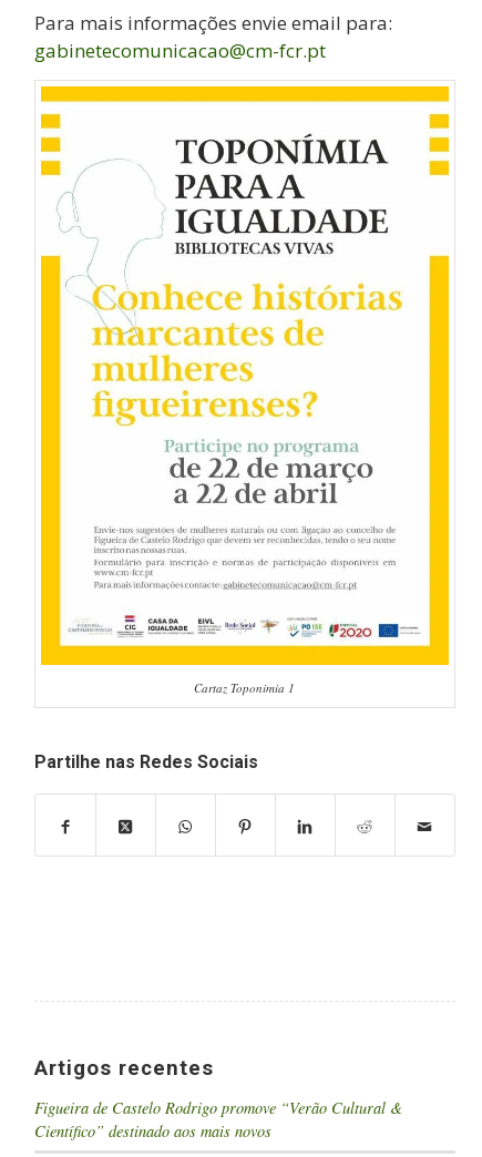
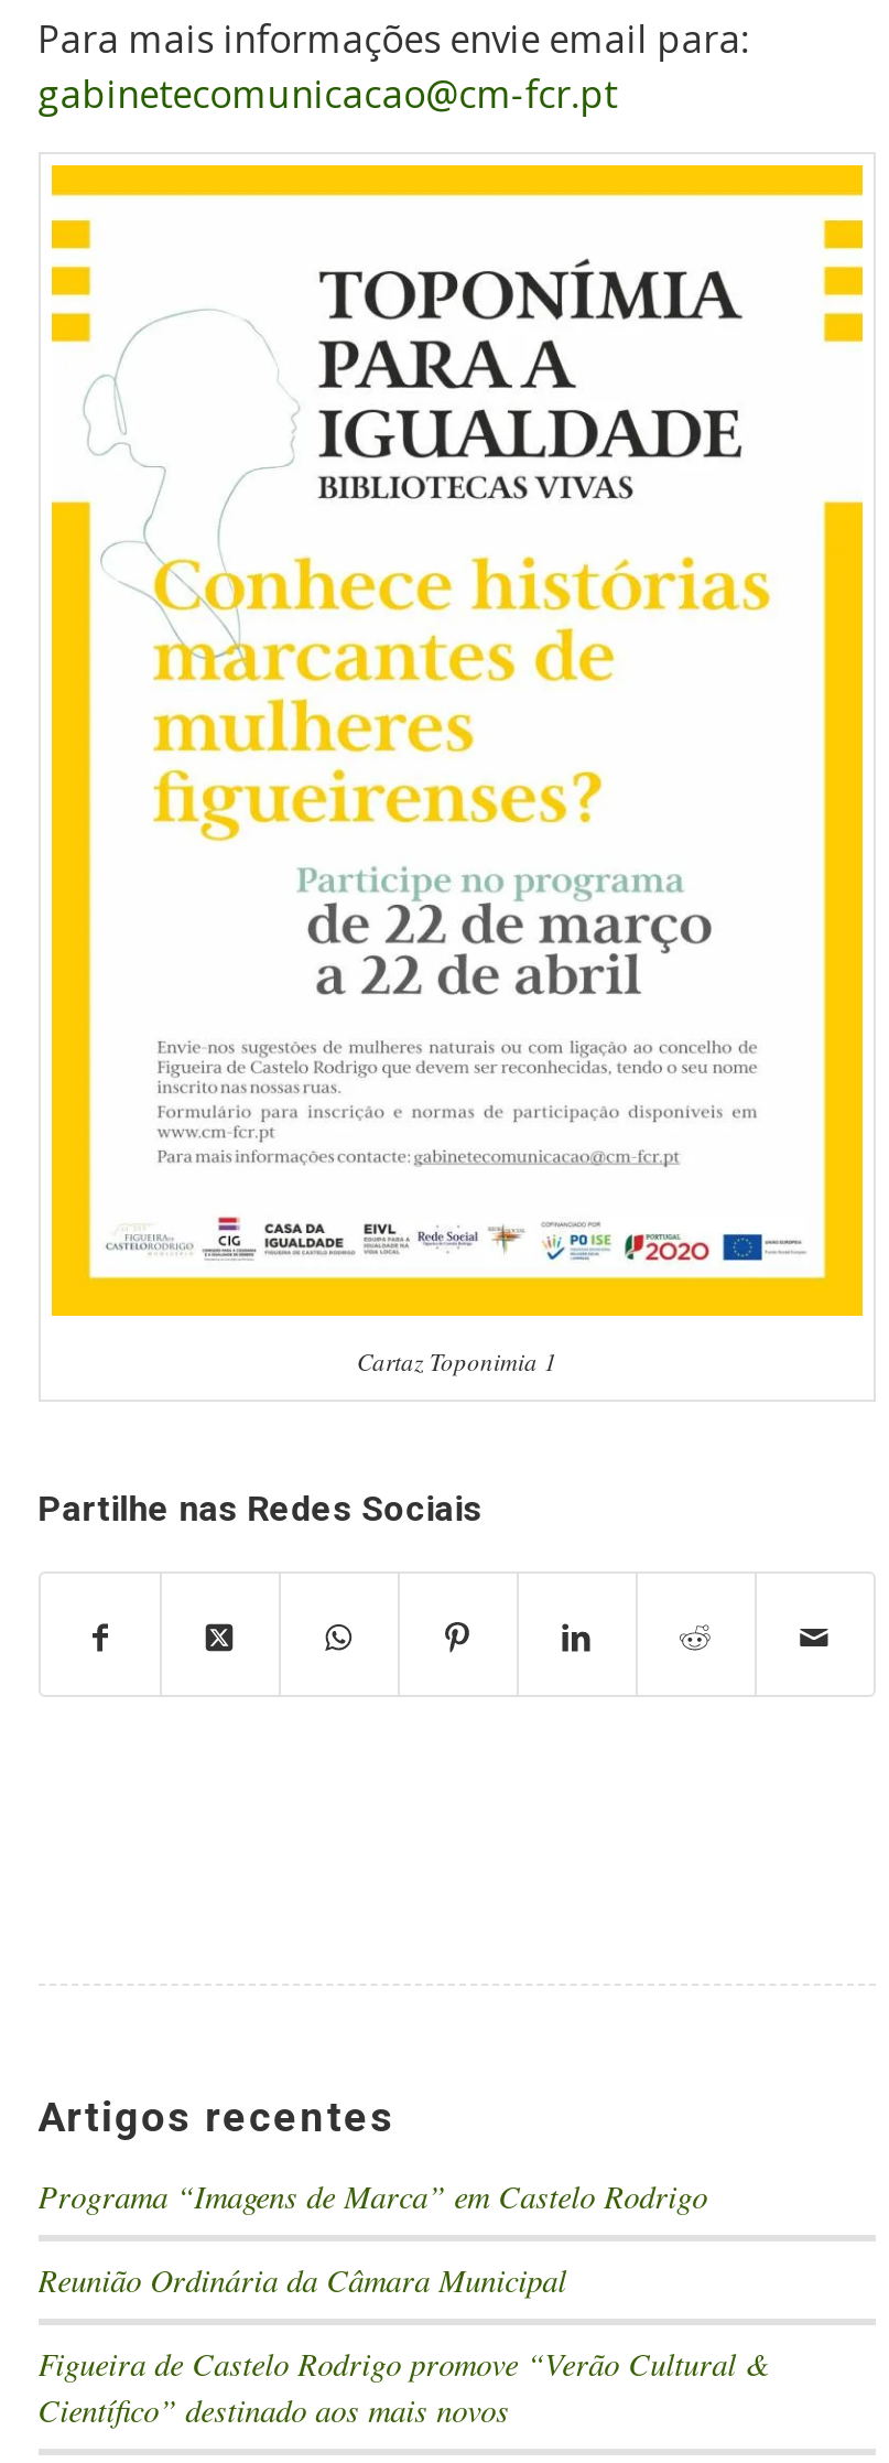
+ Programa “Imagens de Marca” em Castelo Rodrigo
+ Reunião Ordinária da Câmara Municipal
